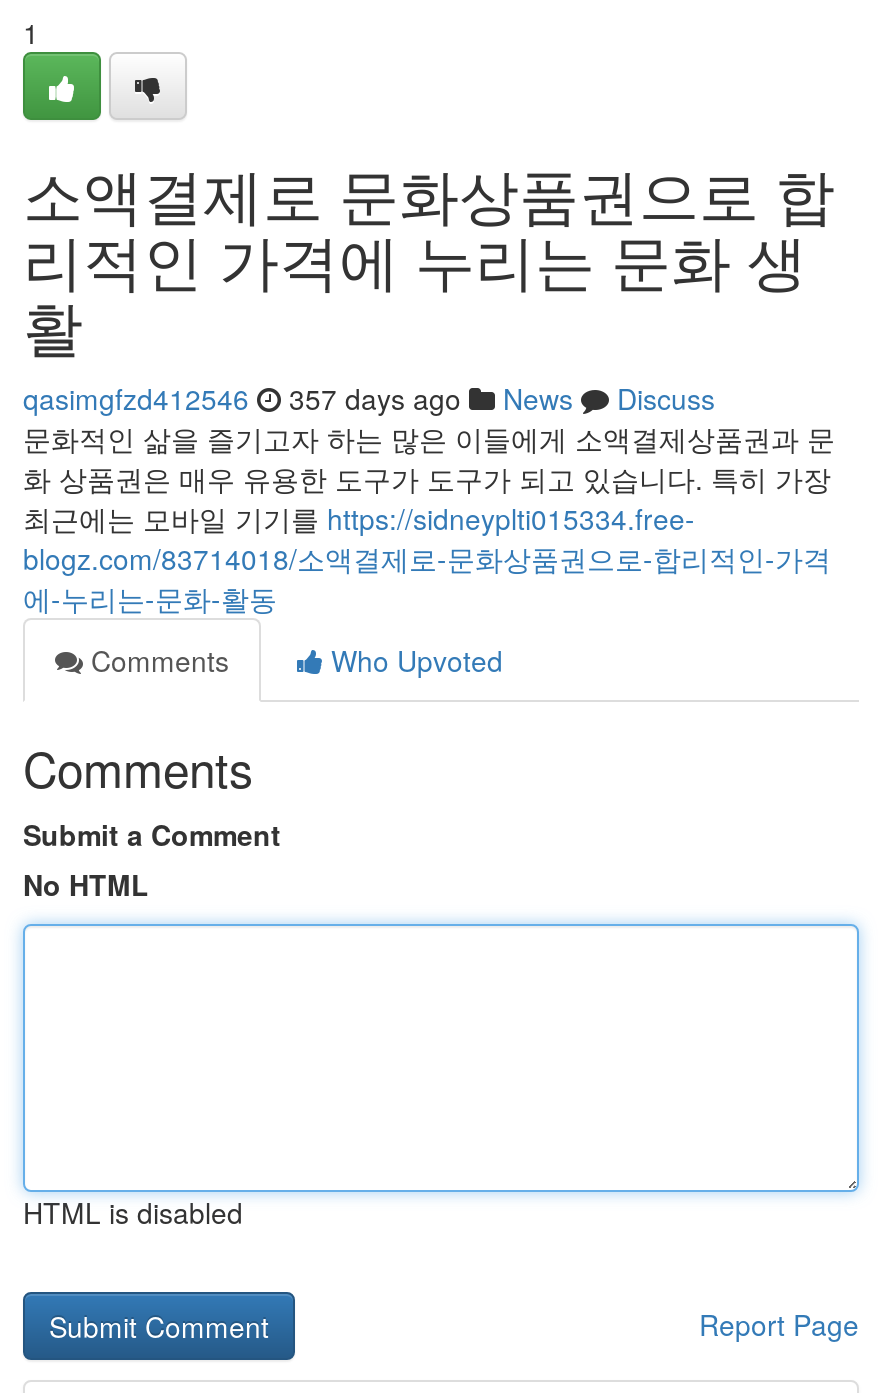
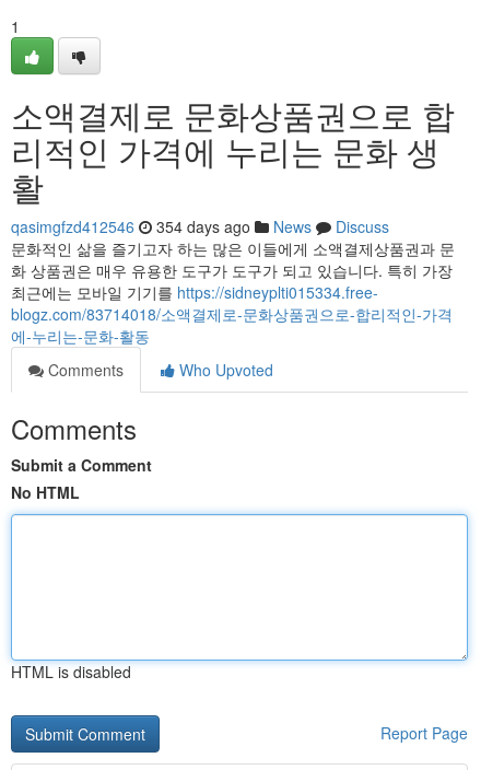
- qasimgfzd412546 357 days ago News Discuss
+ qasimgfzd412546 354 days ago News Discuss
